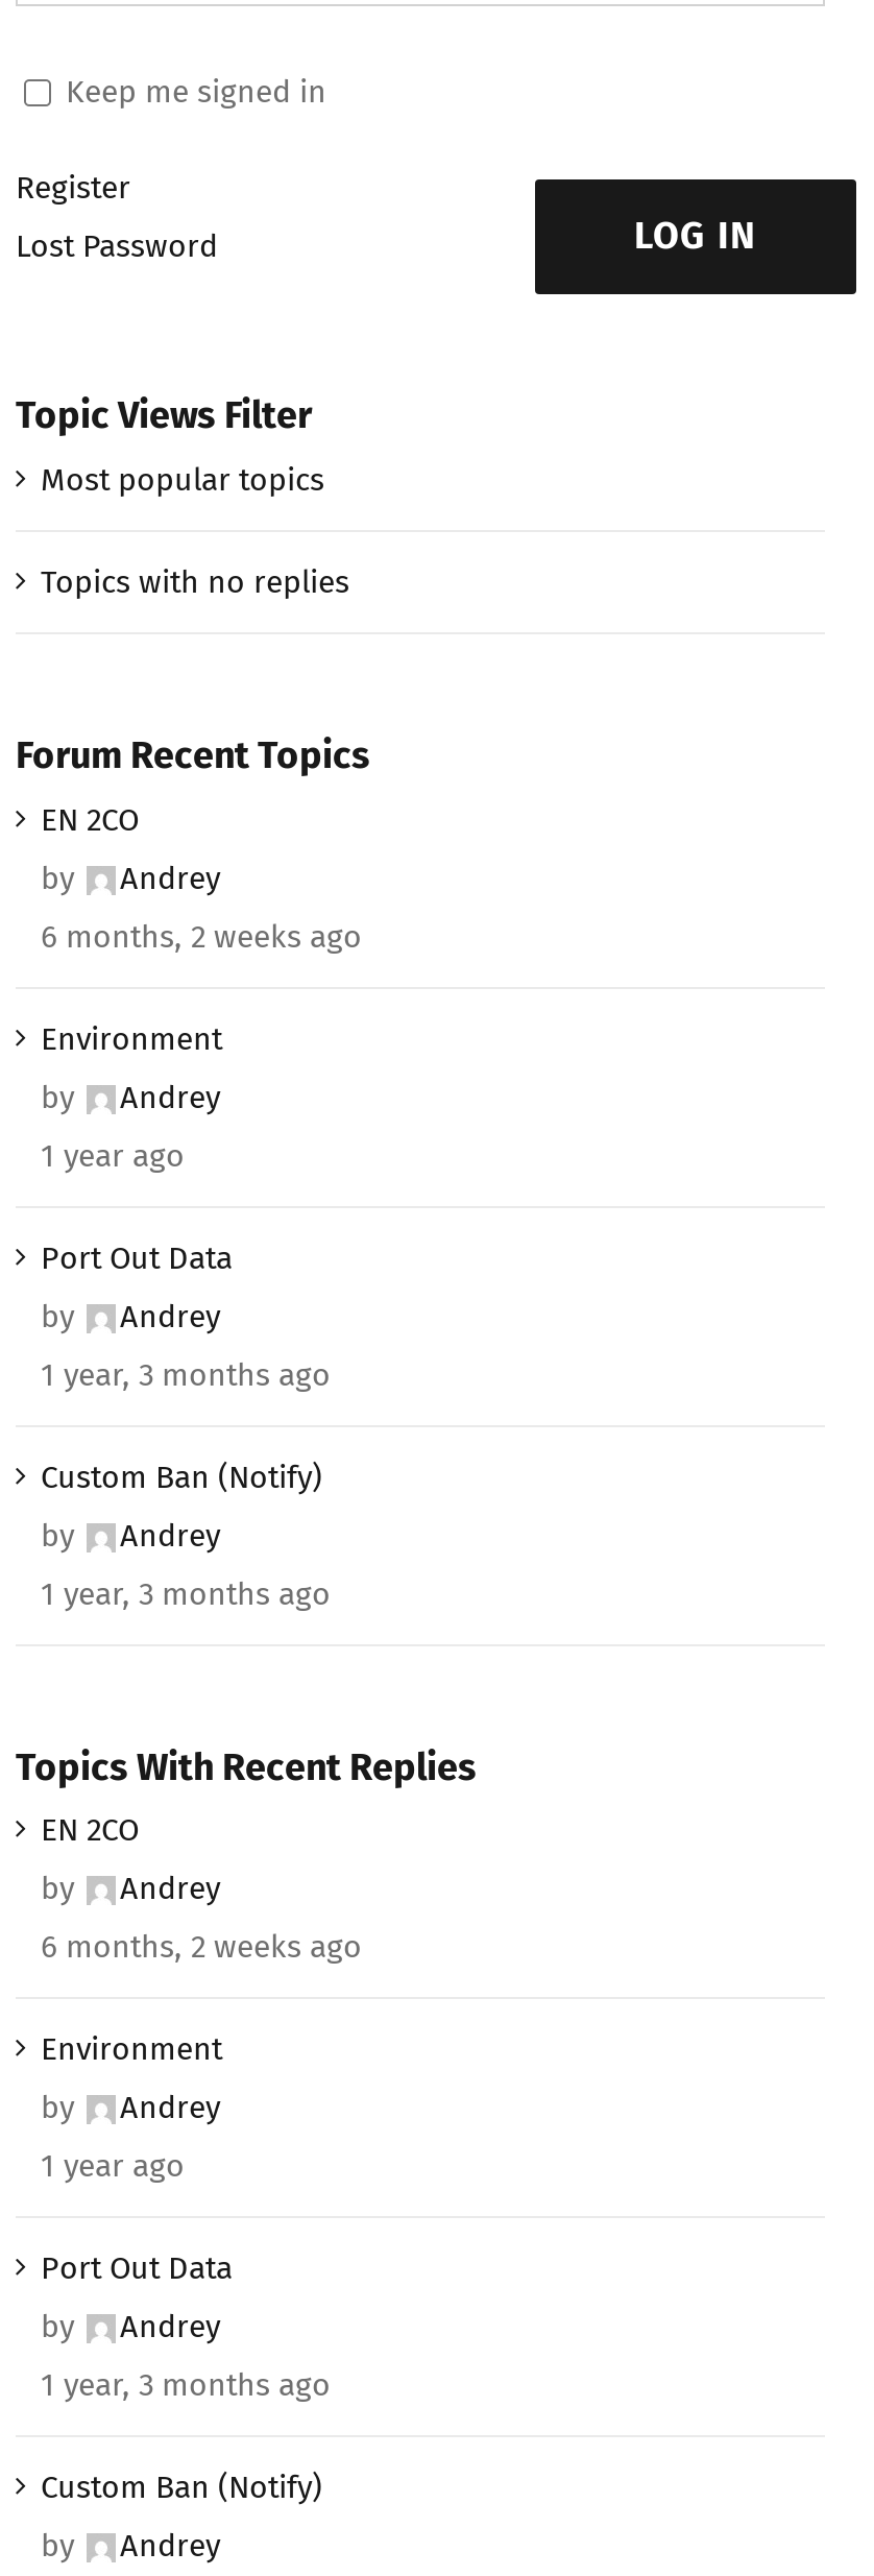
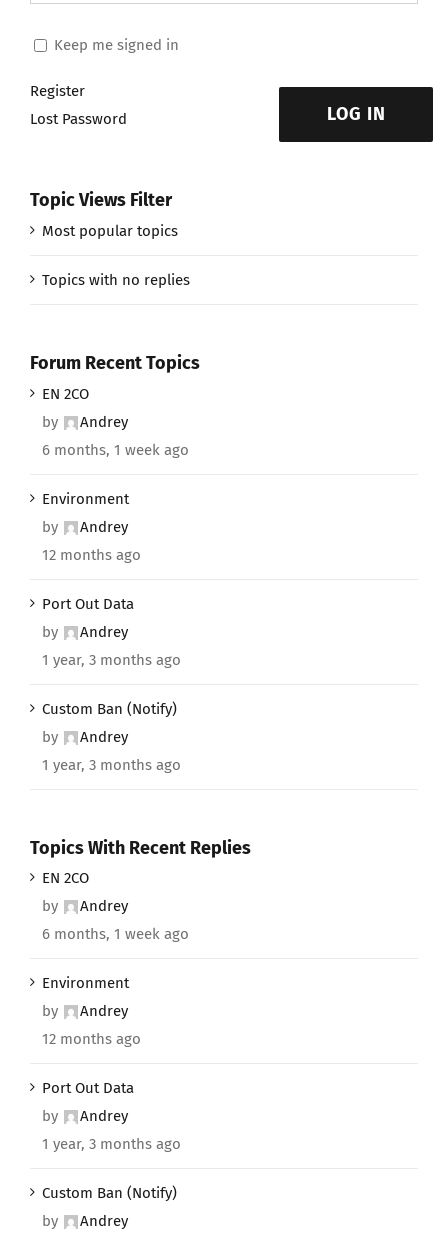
- 6 months, 2 weeks ago
+ 6 months, 1 week ago

- 1 year ago
+ 12 months ago

- 6 months, 2 weeks ago
+ 6 months, 1 week ago

- 1 year ago
+ 12 months ago
